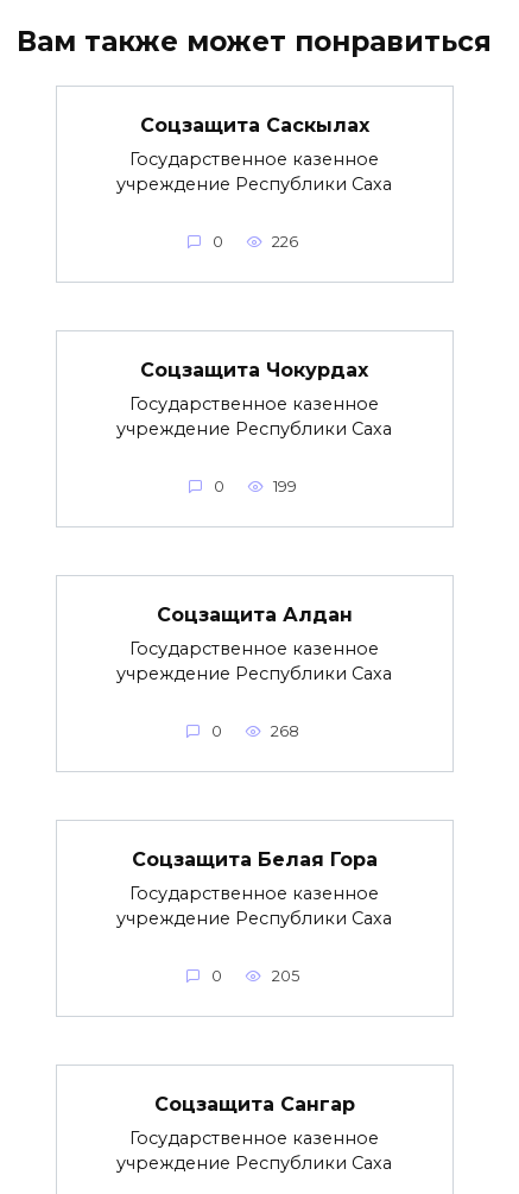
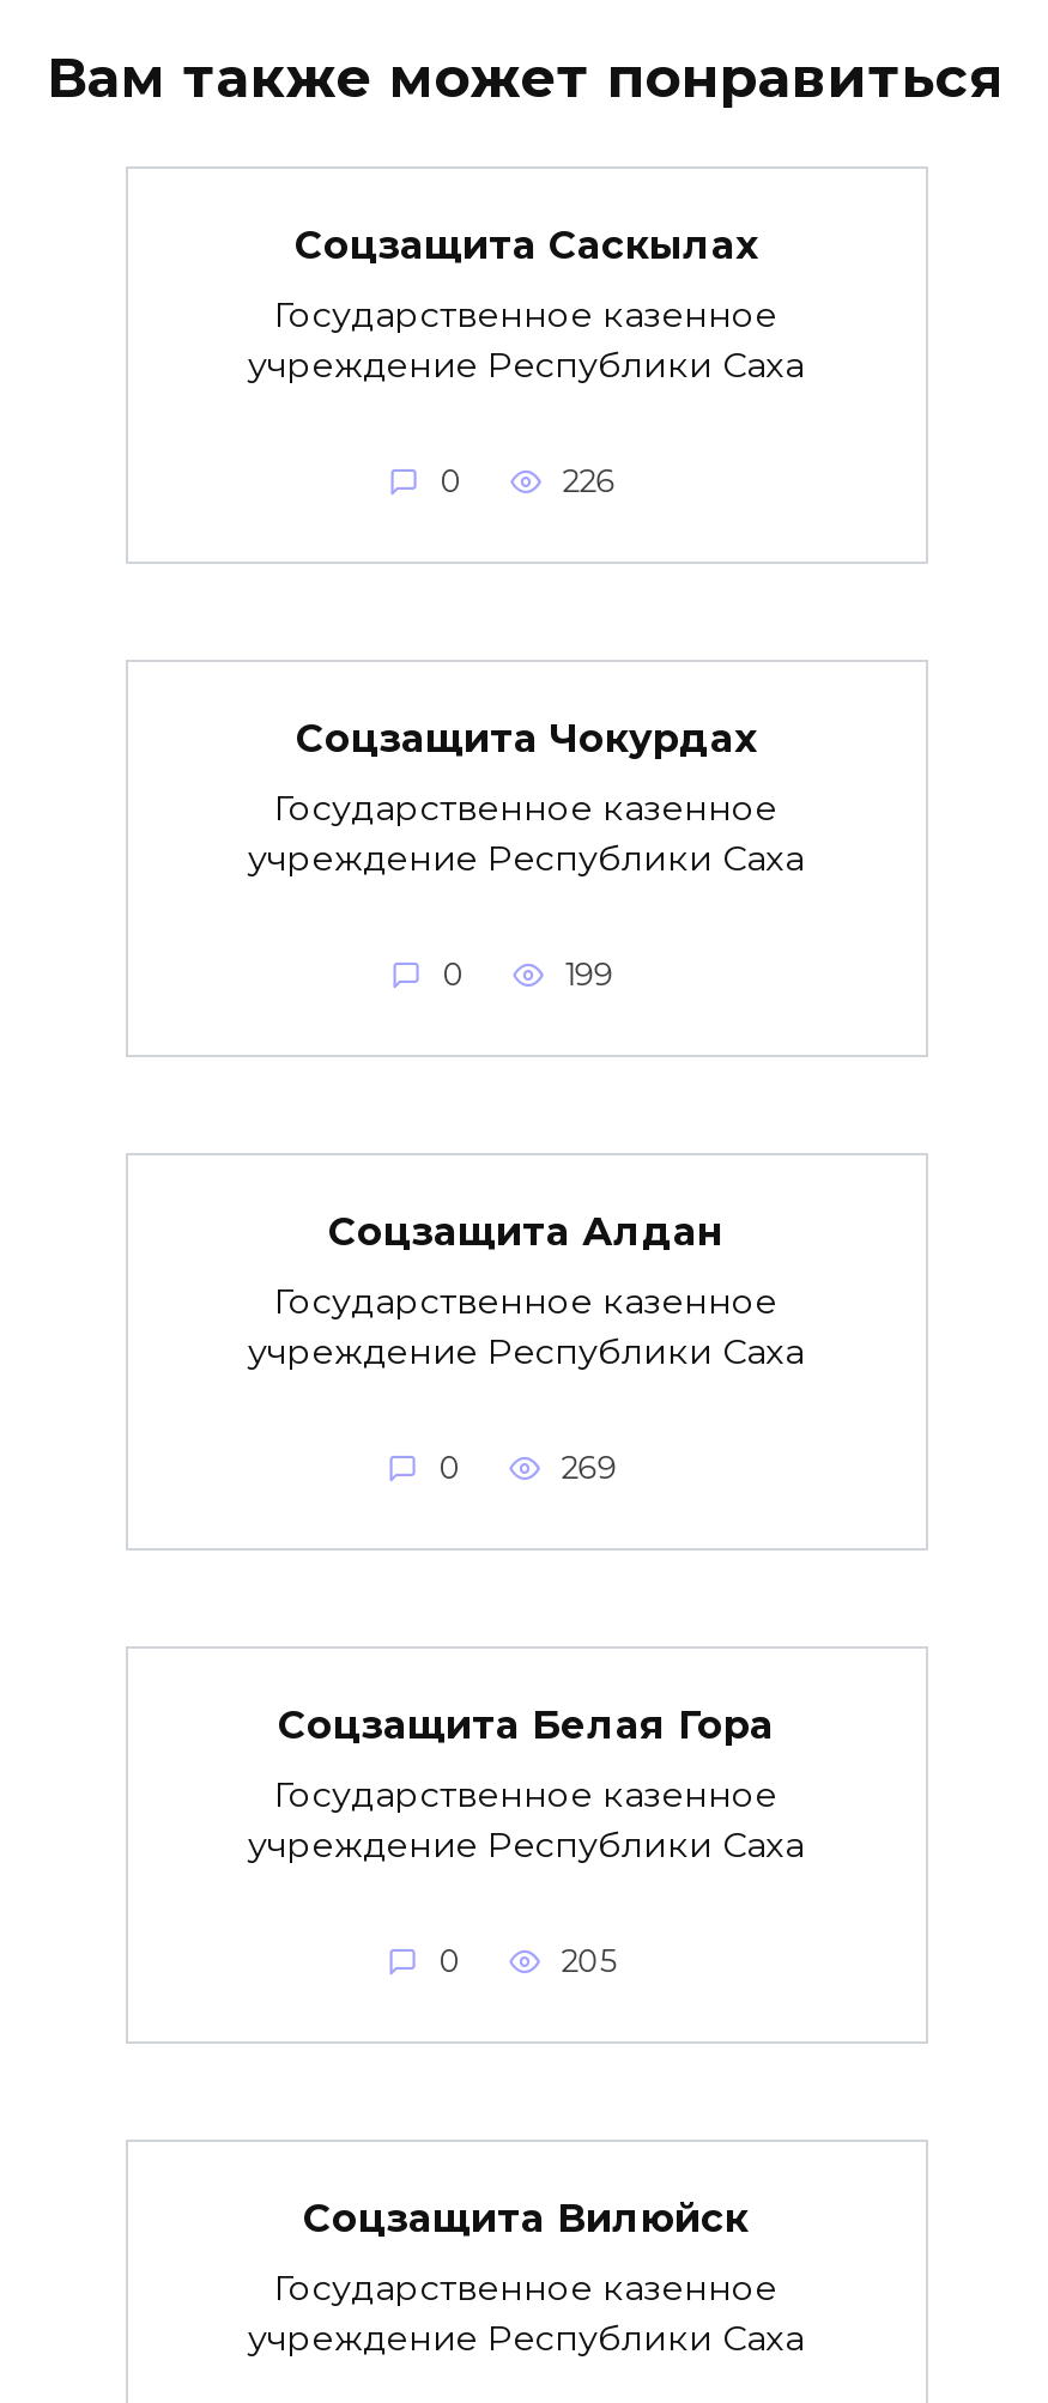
- 268
+ 269

- Соцзащита Сангар
+ Соцзащита Вилюйск
